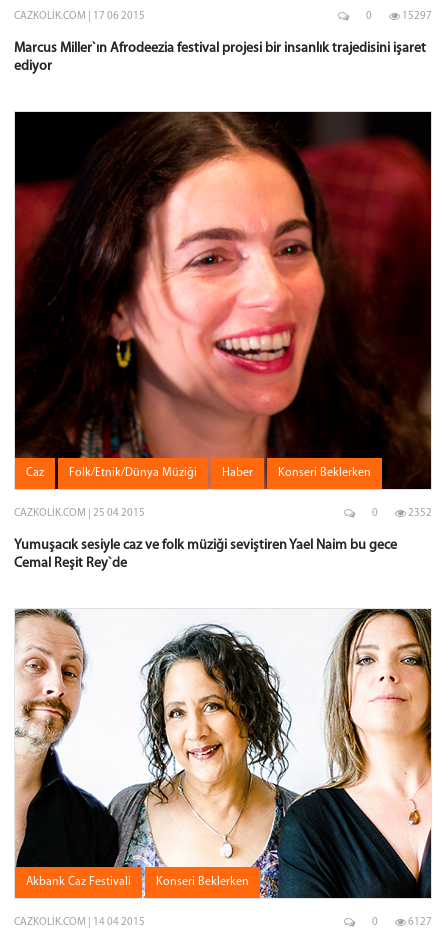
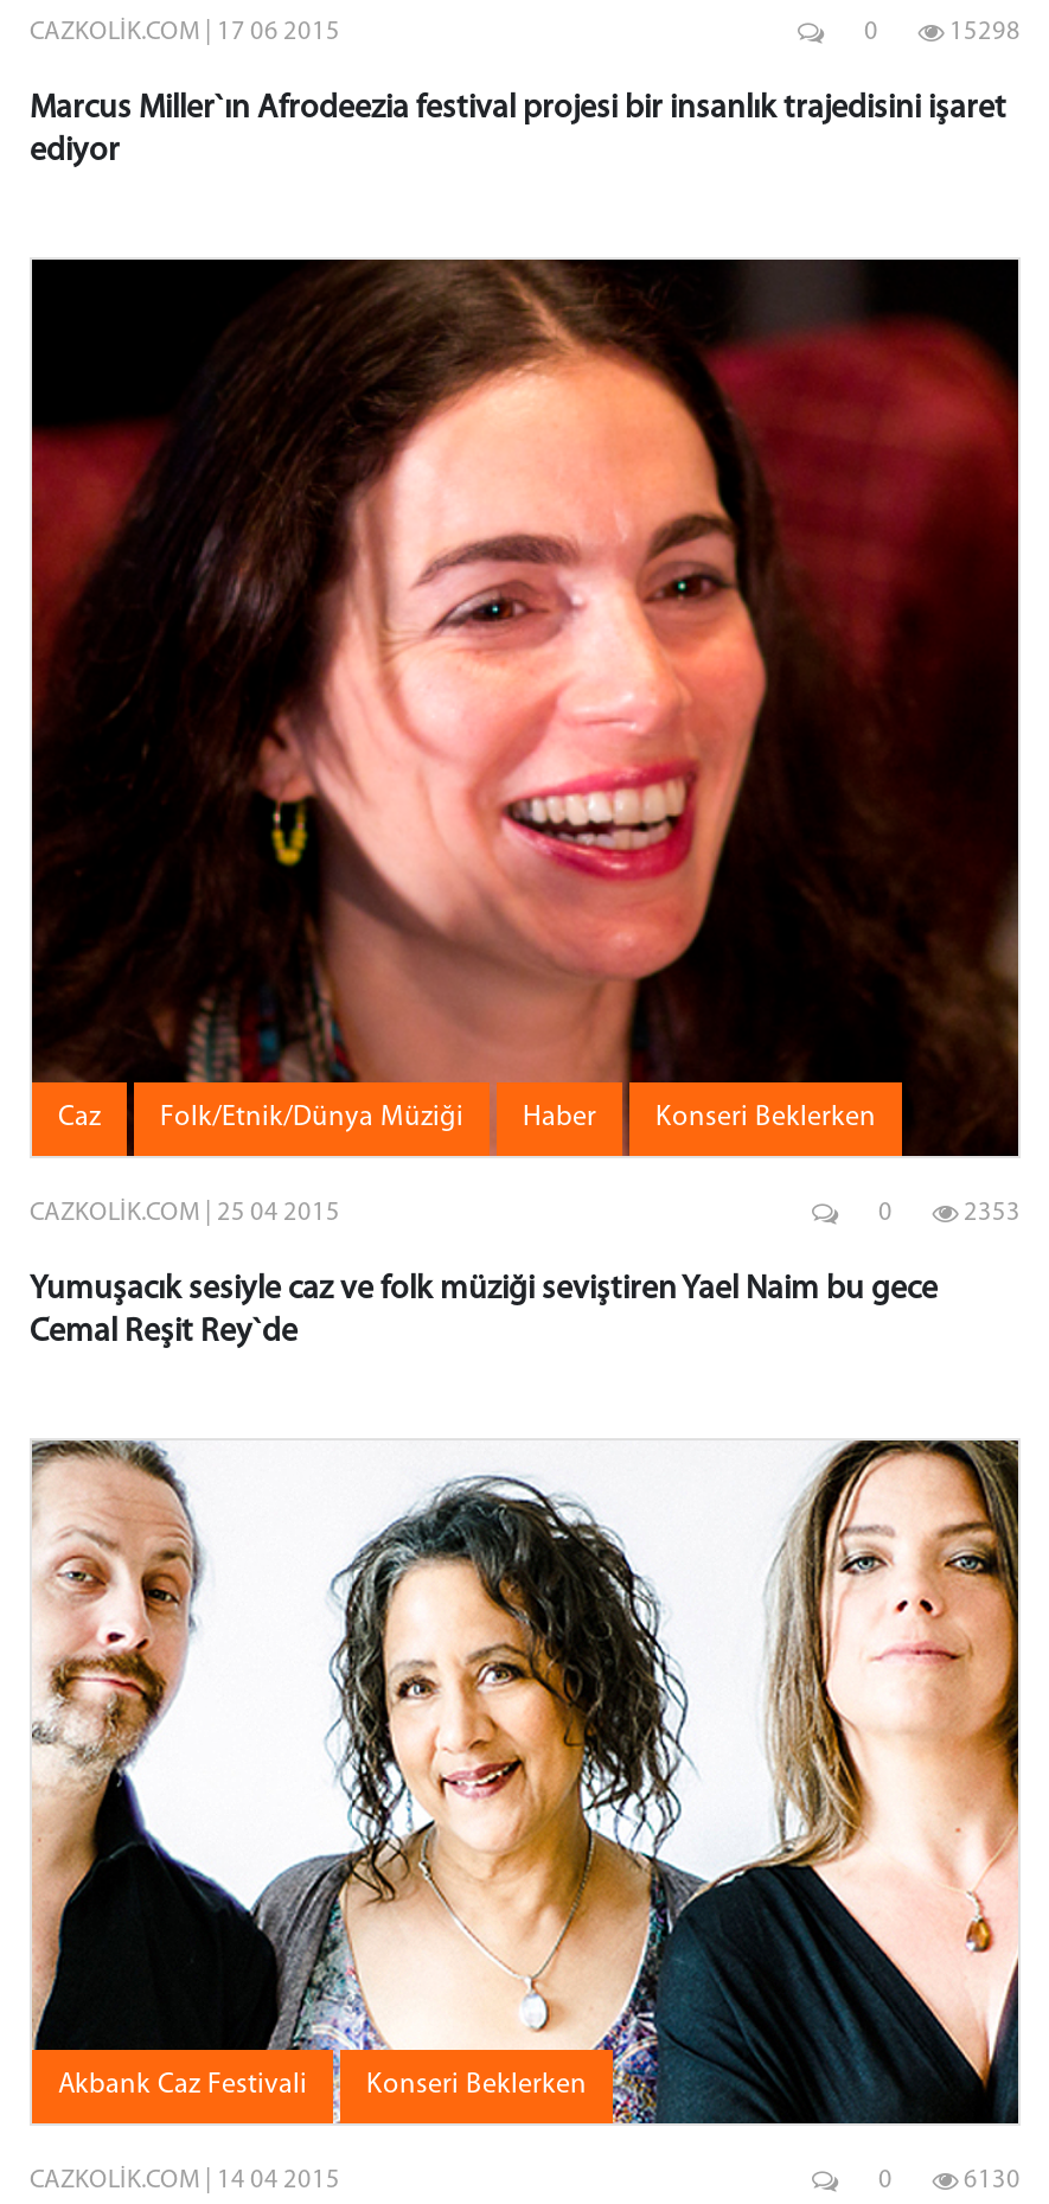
- 15297
+ 15298

- 2352
+ 2353

- 6127
+ 6130
